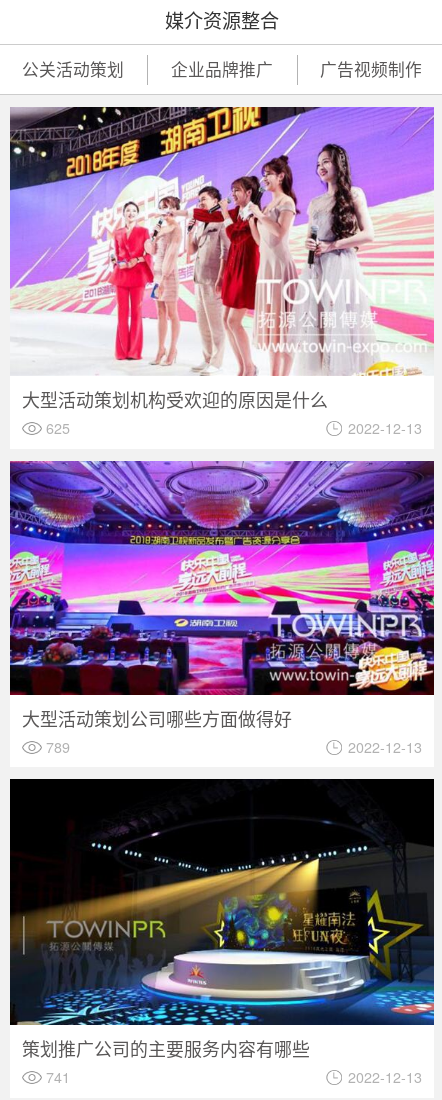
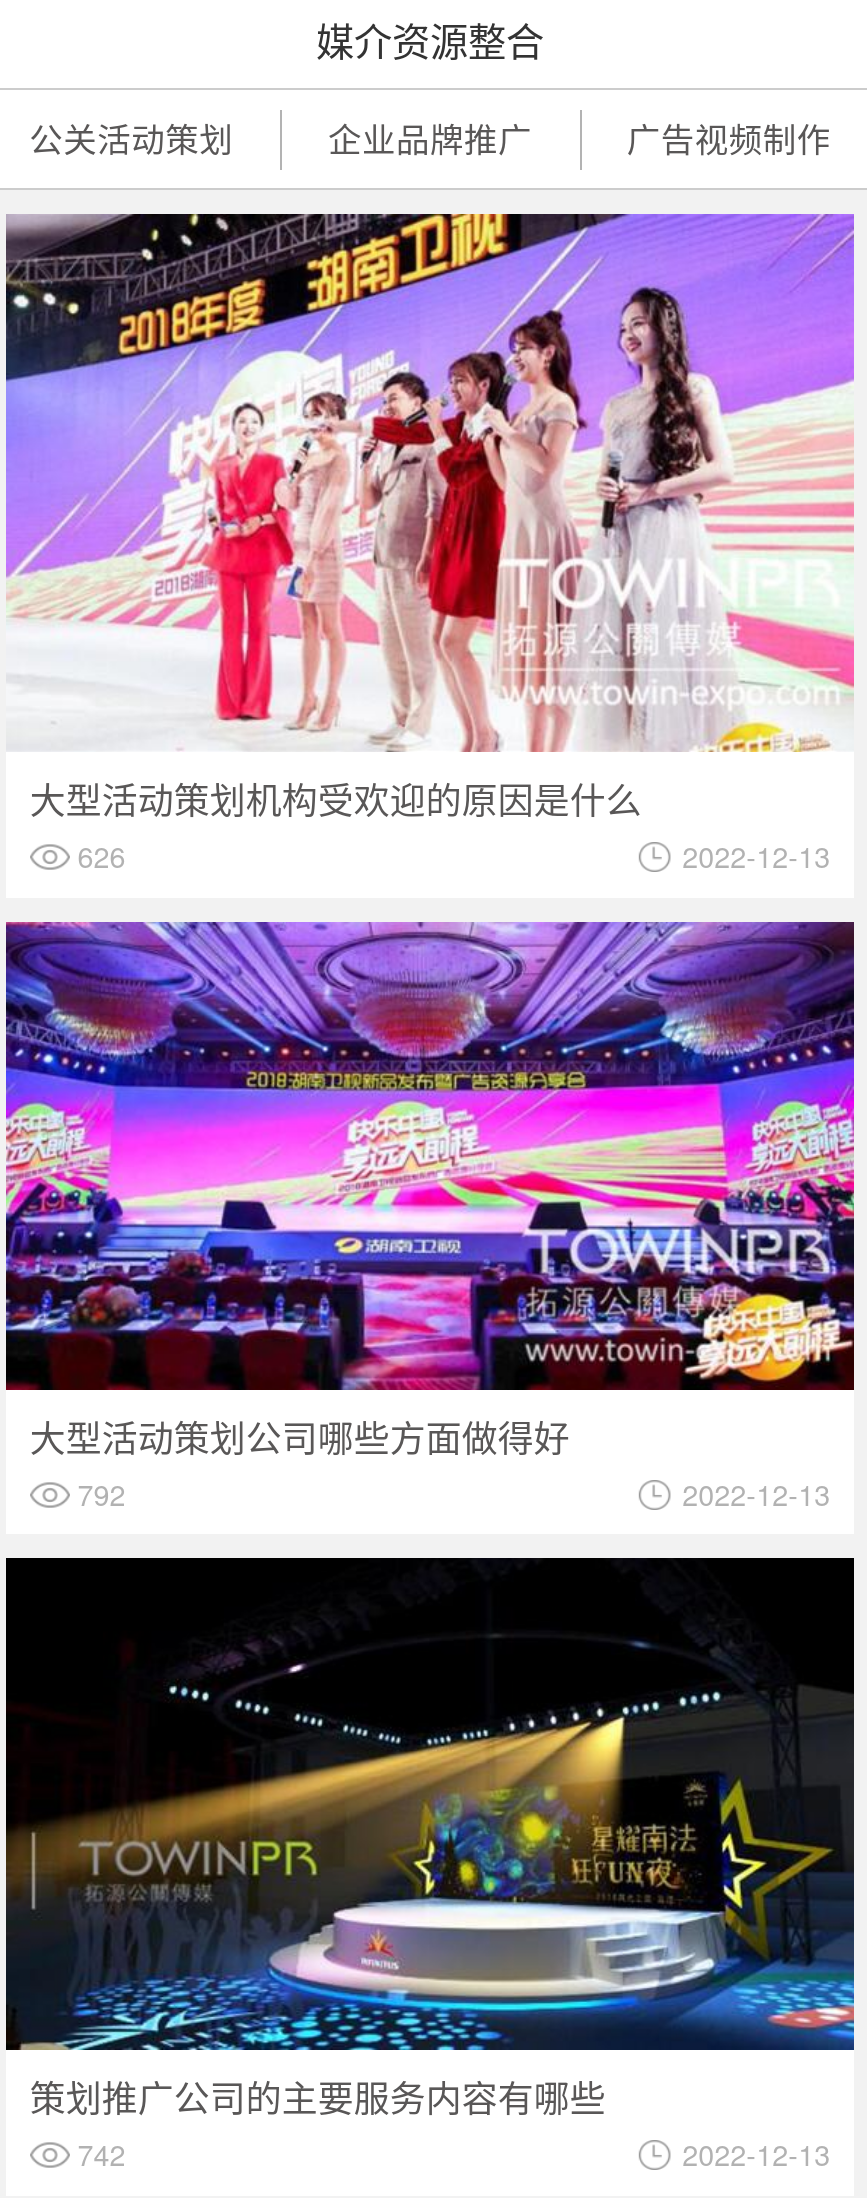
- 625
+ 626

- 789
+ 792

- 741
+ 742
